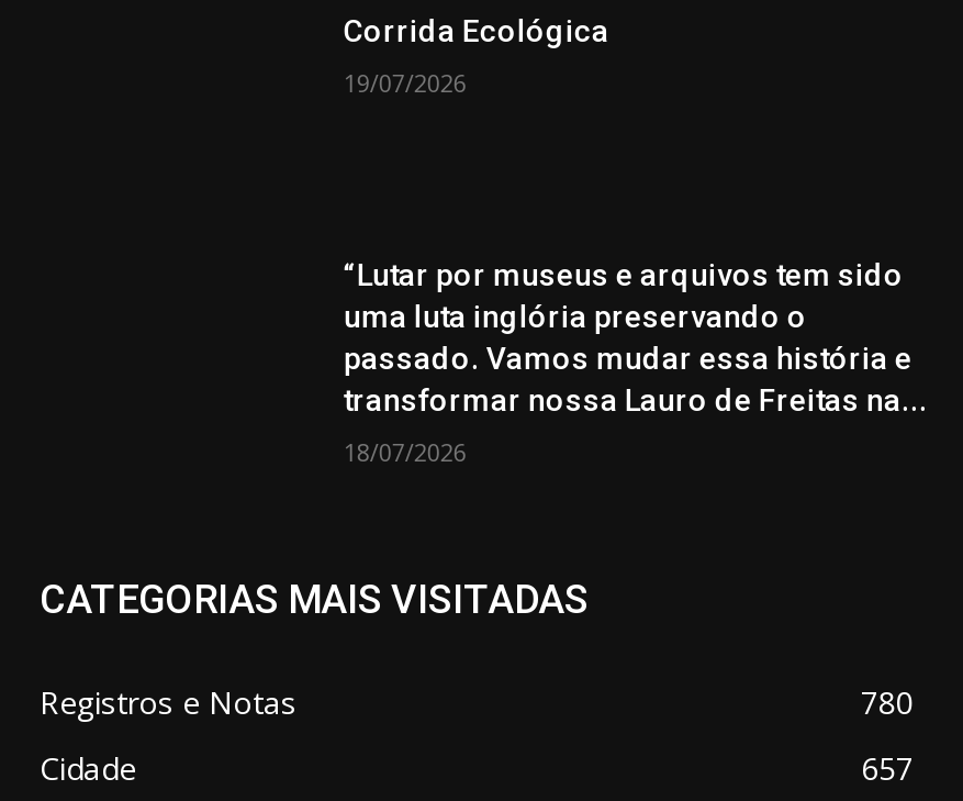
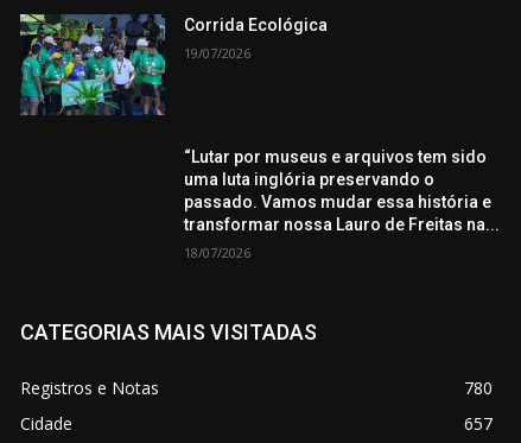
+ [image]
